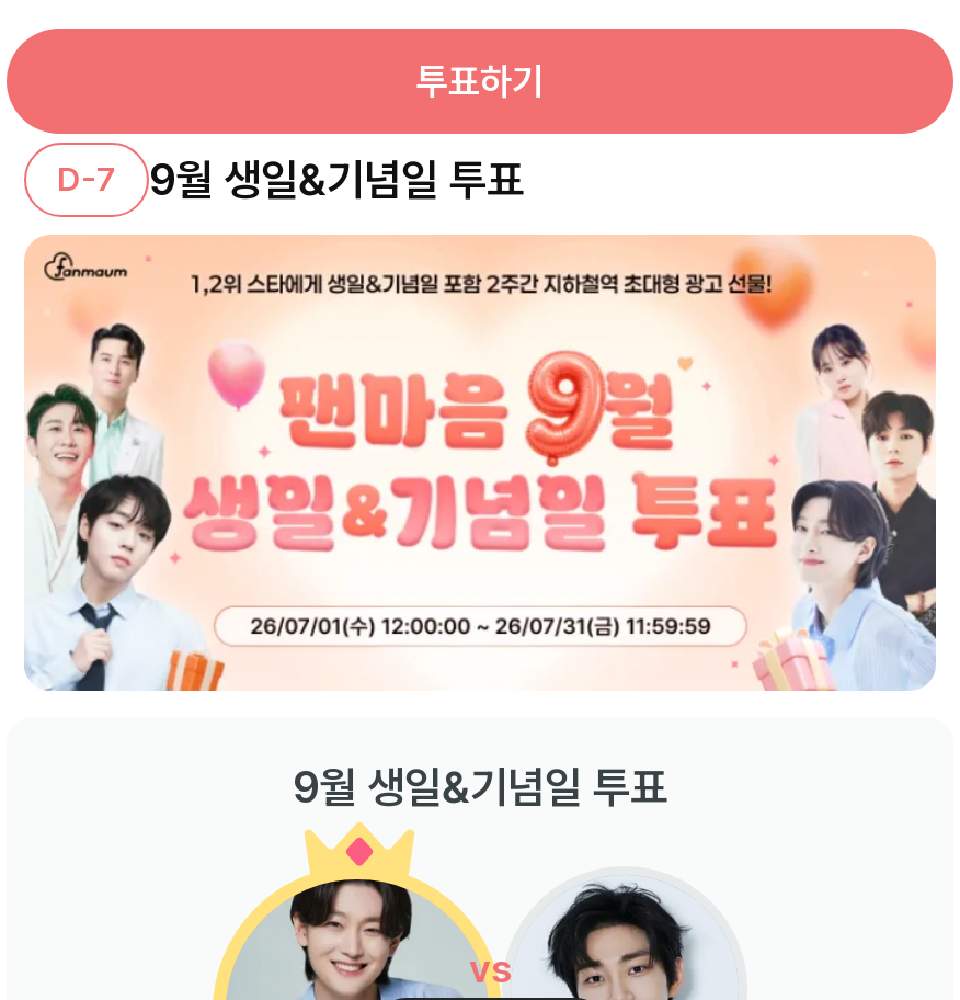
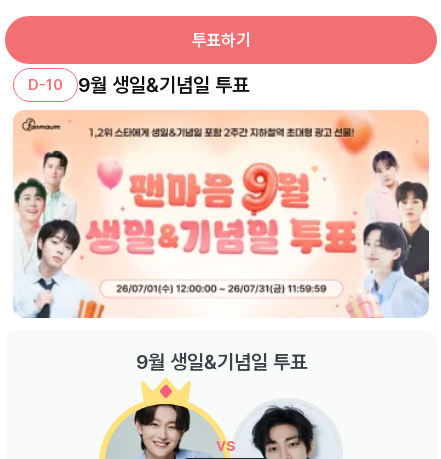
- D-7 9월 생일&기념일 투표
+ D-10 9월 생일&기념일 투표
